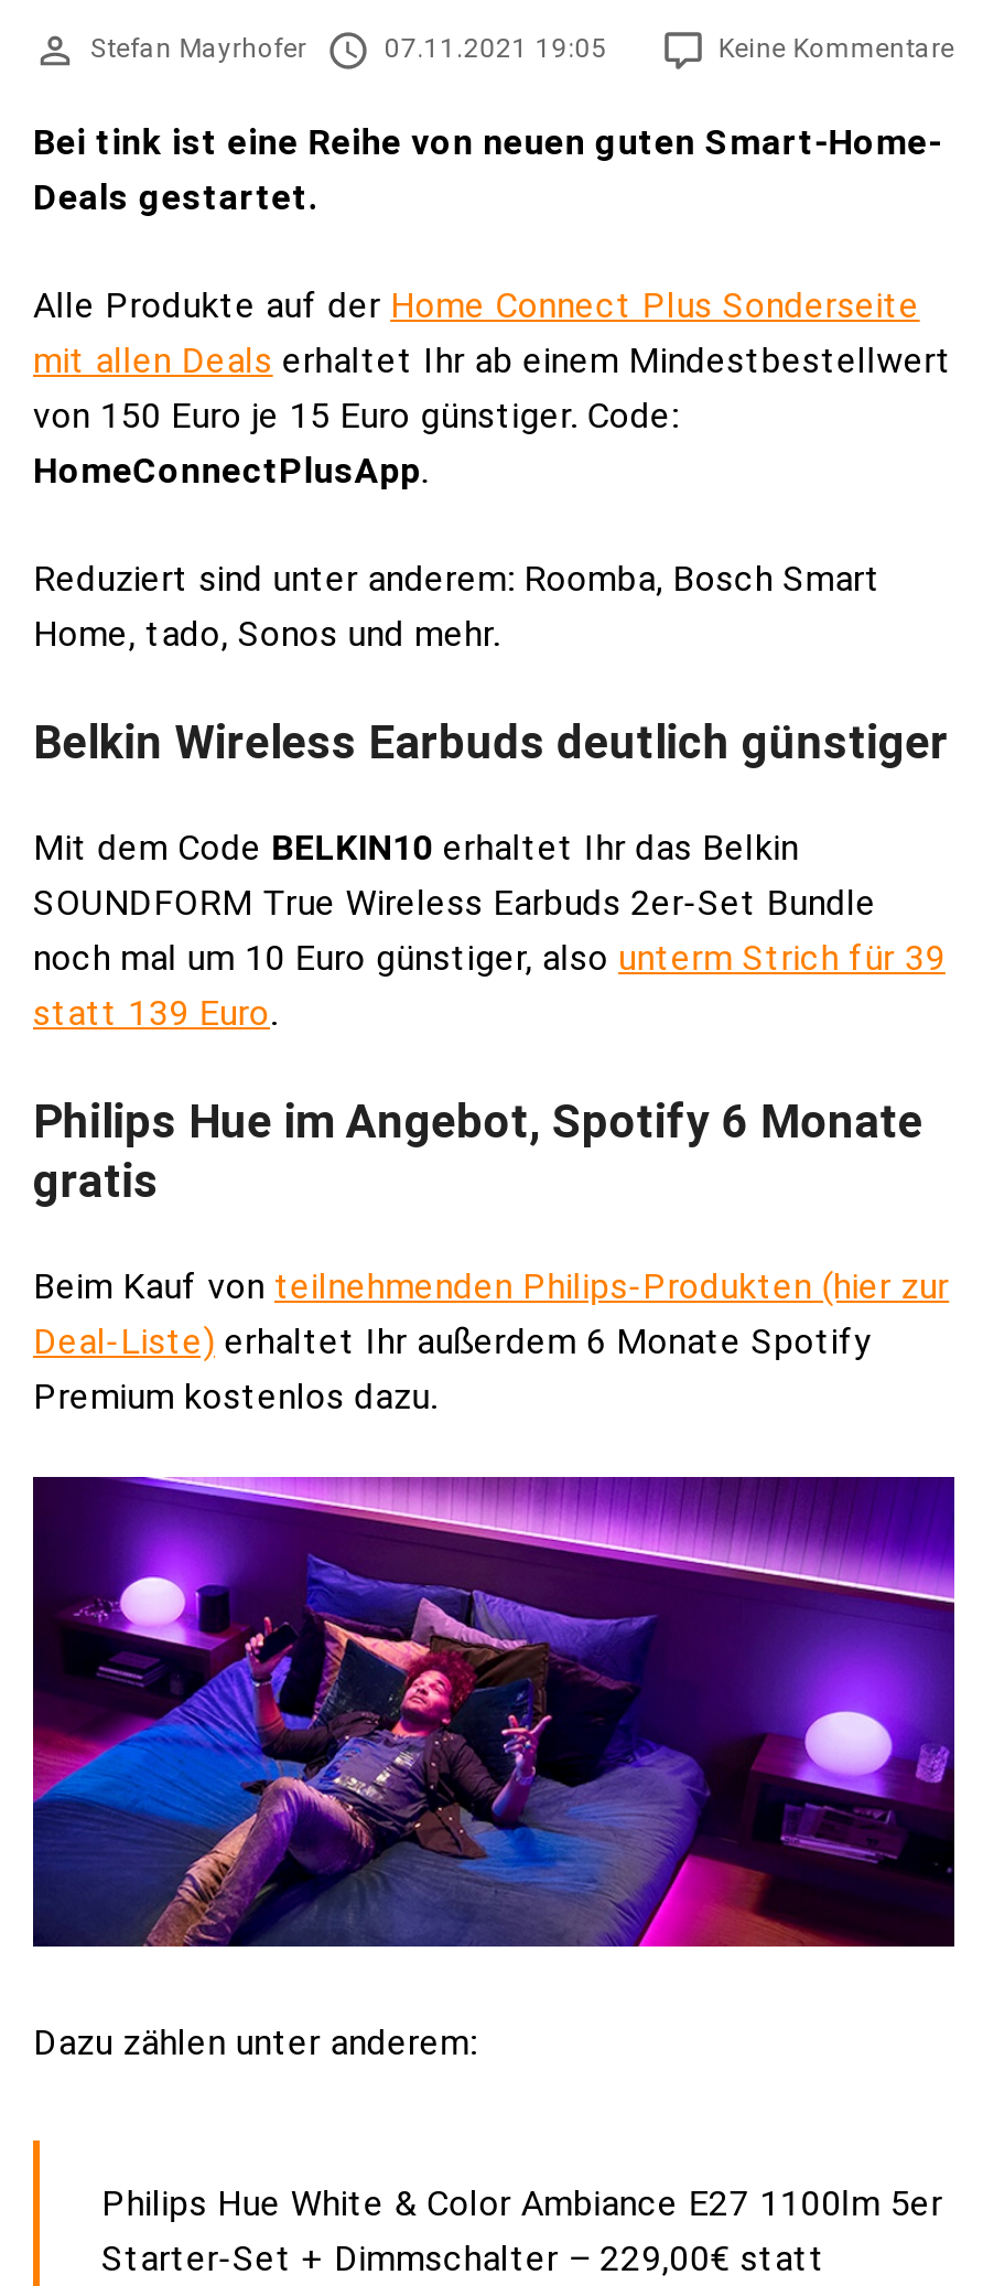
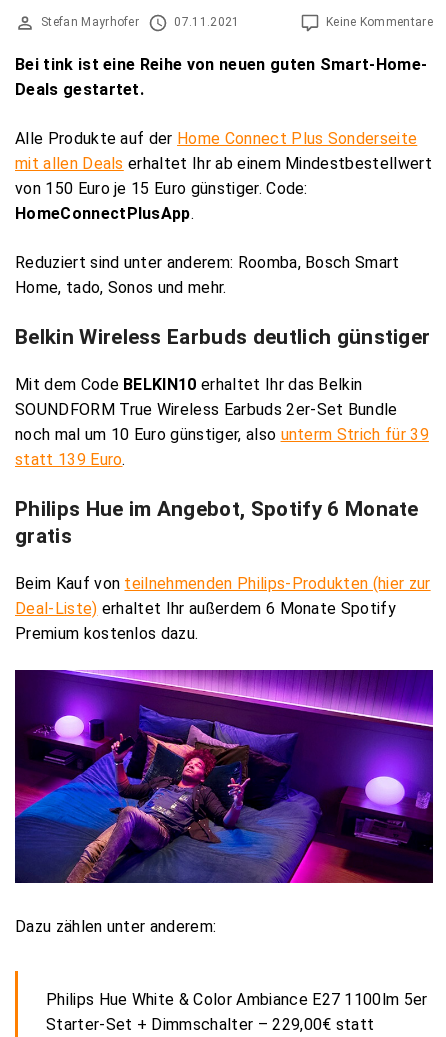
- 07.11.2021 19:05
+ 07.11.2021
